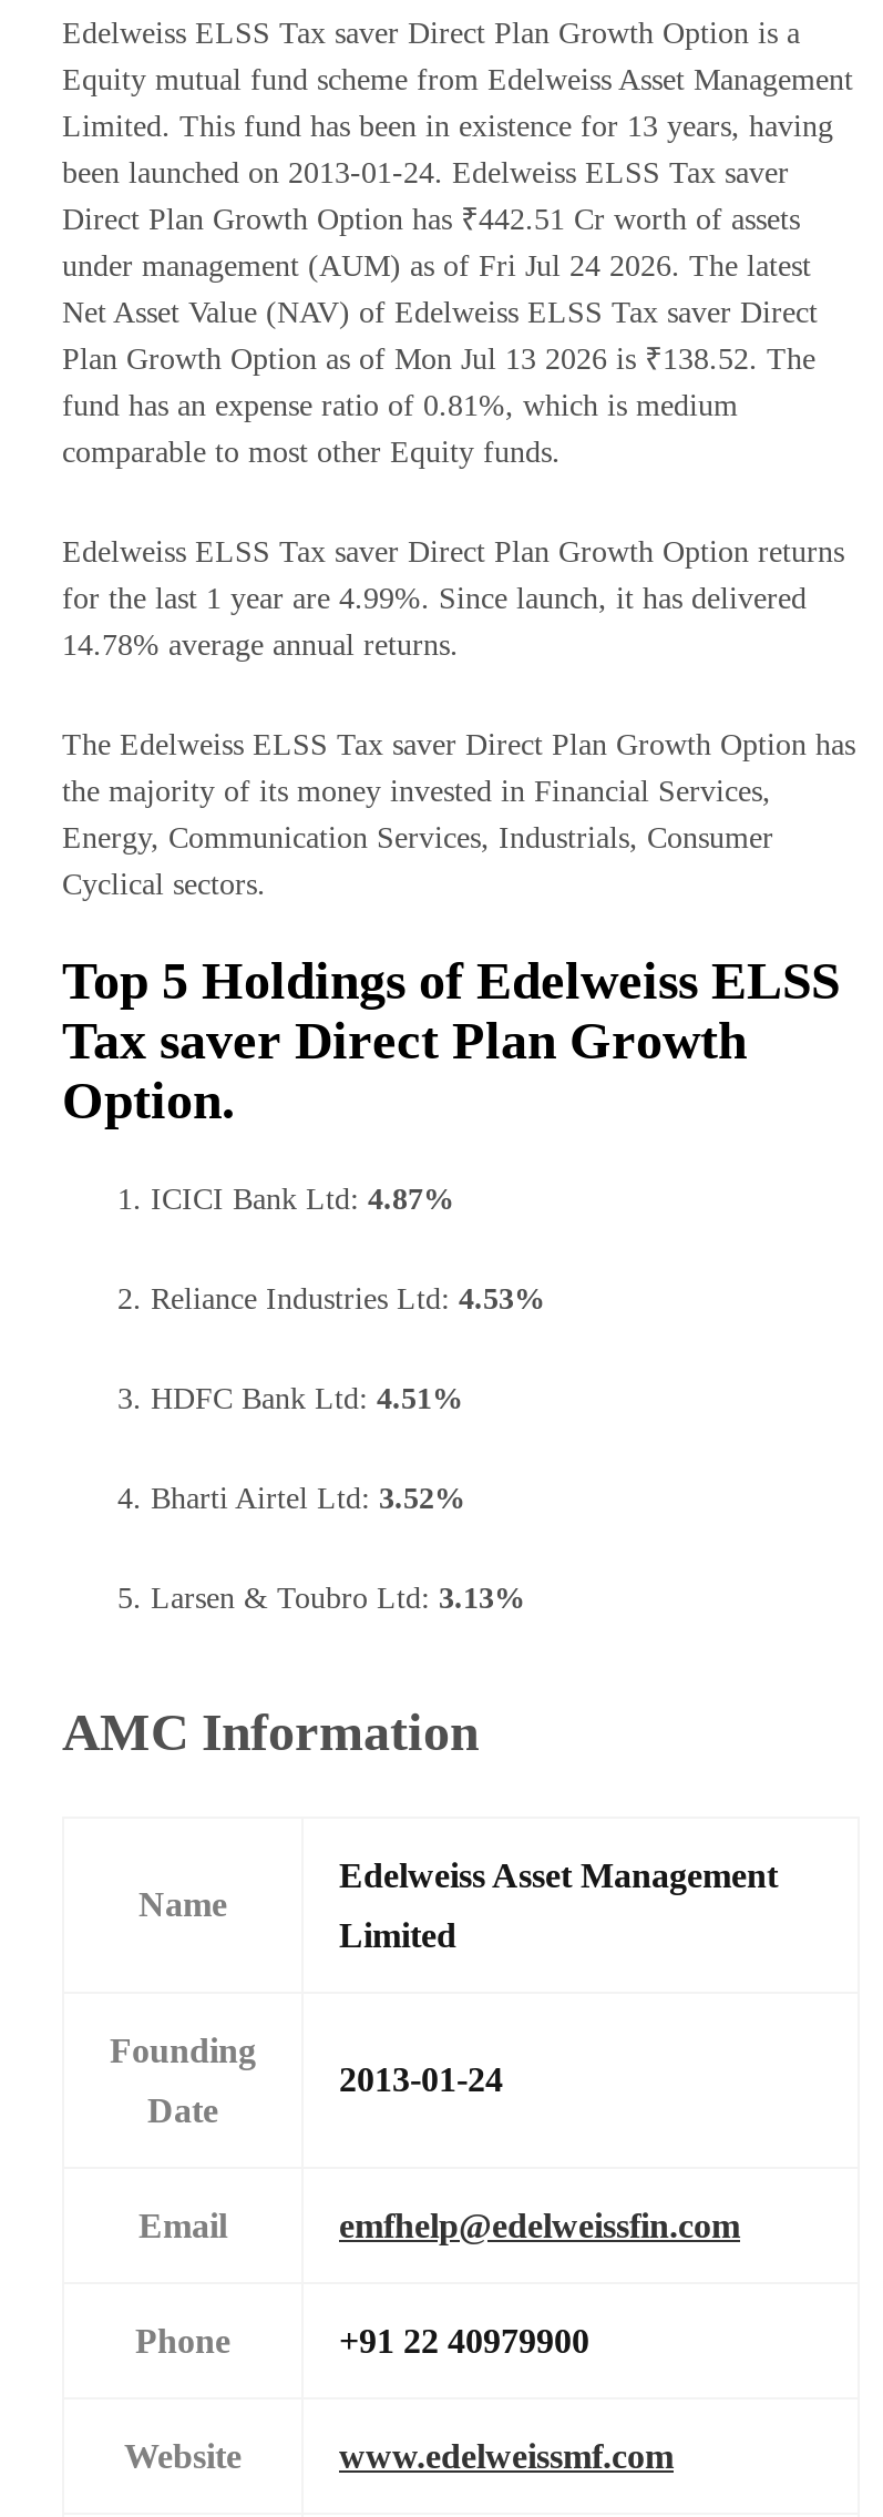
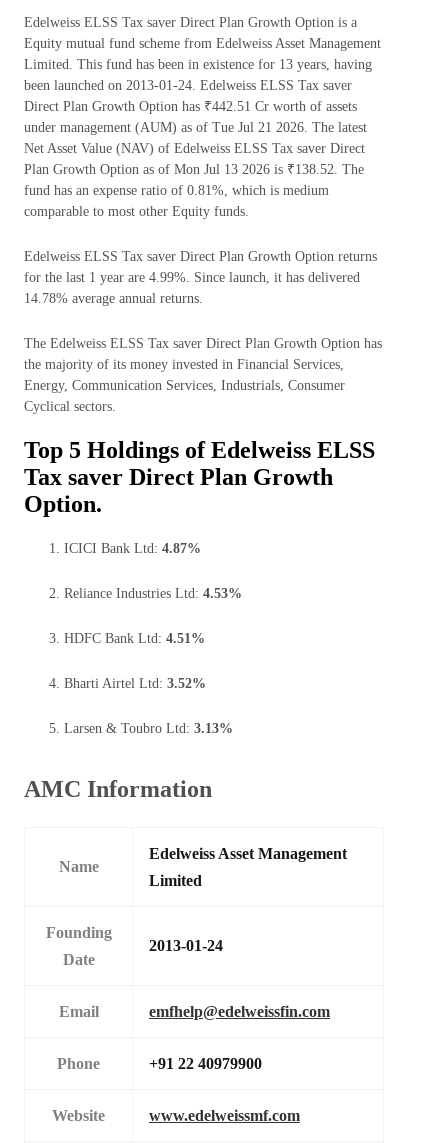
- under management (AUM) as of Fri Jul 24 2026. The latest
+ under management (AUM) as of Tue Jul 21 2026. The latest
